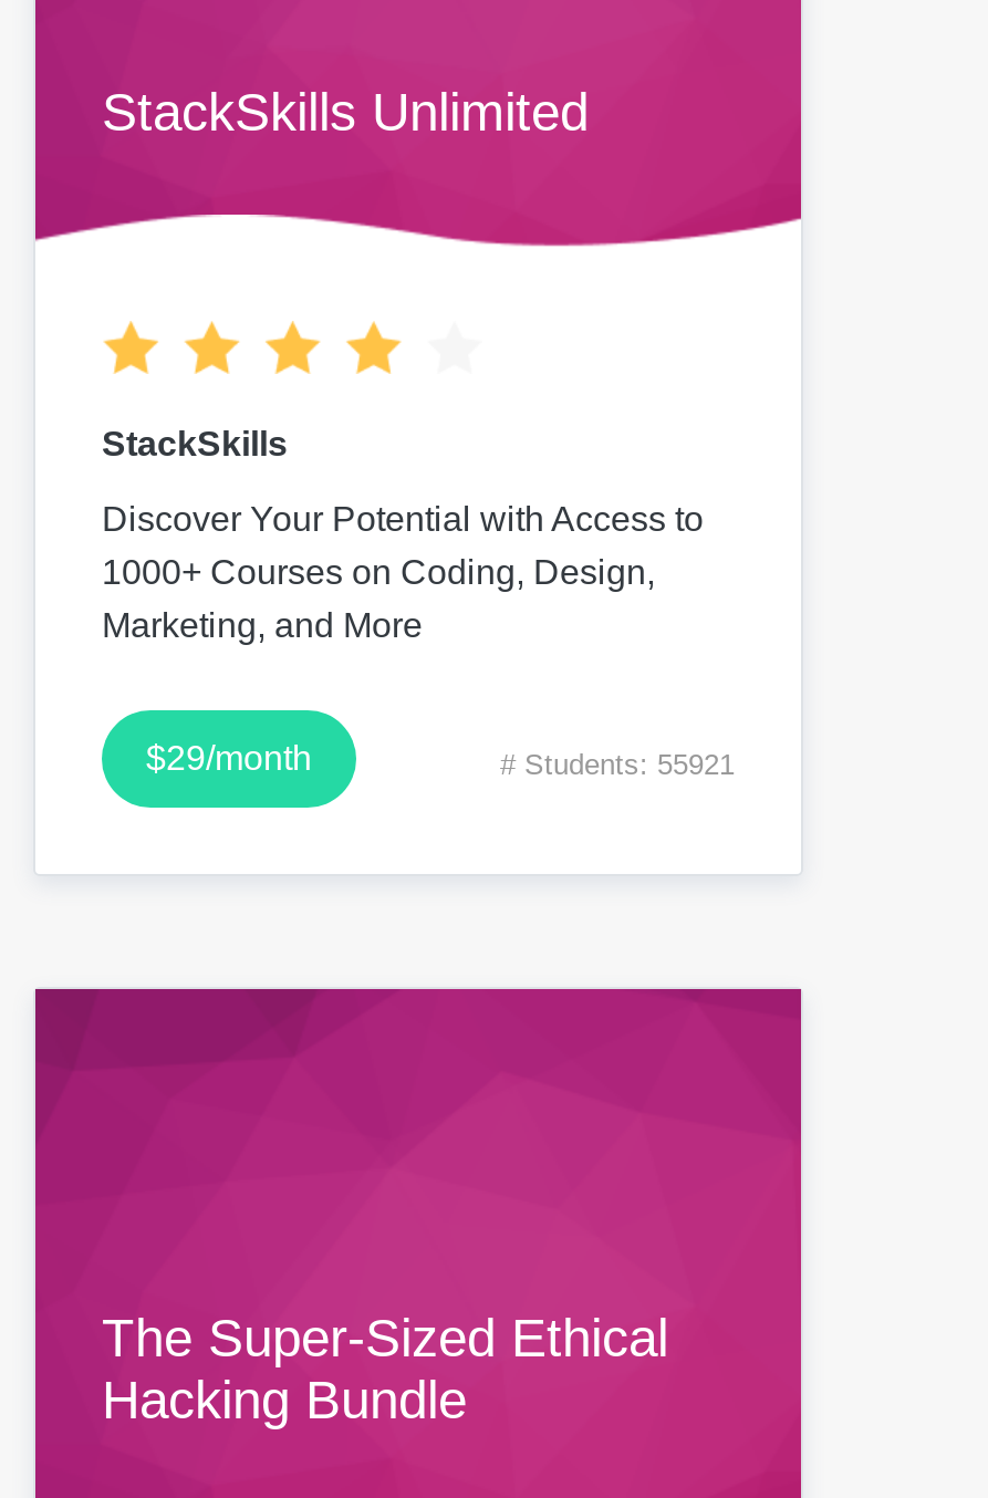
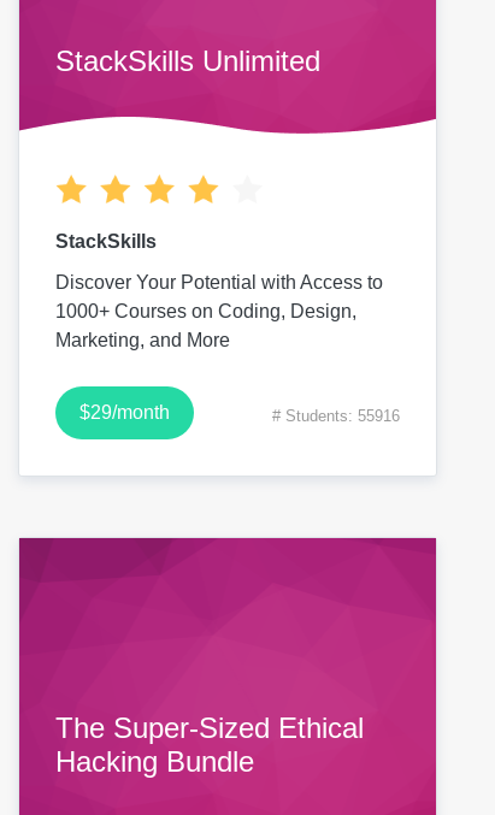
- # Students: 55921
+ # Students: 55916
